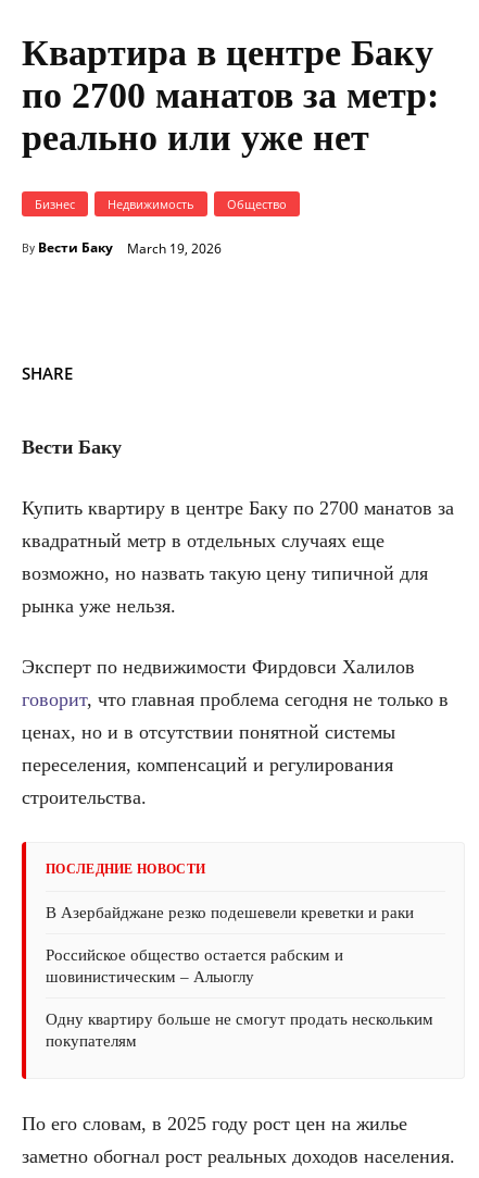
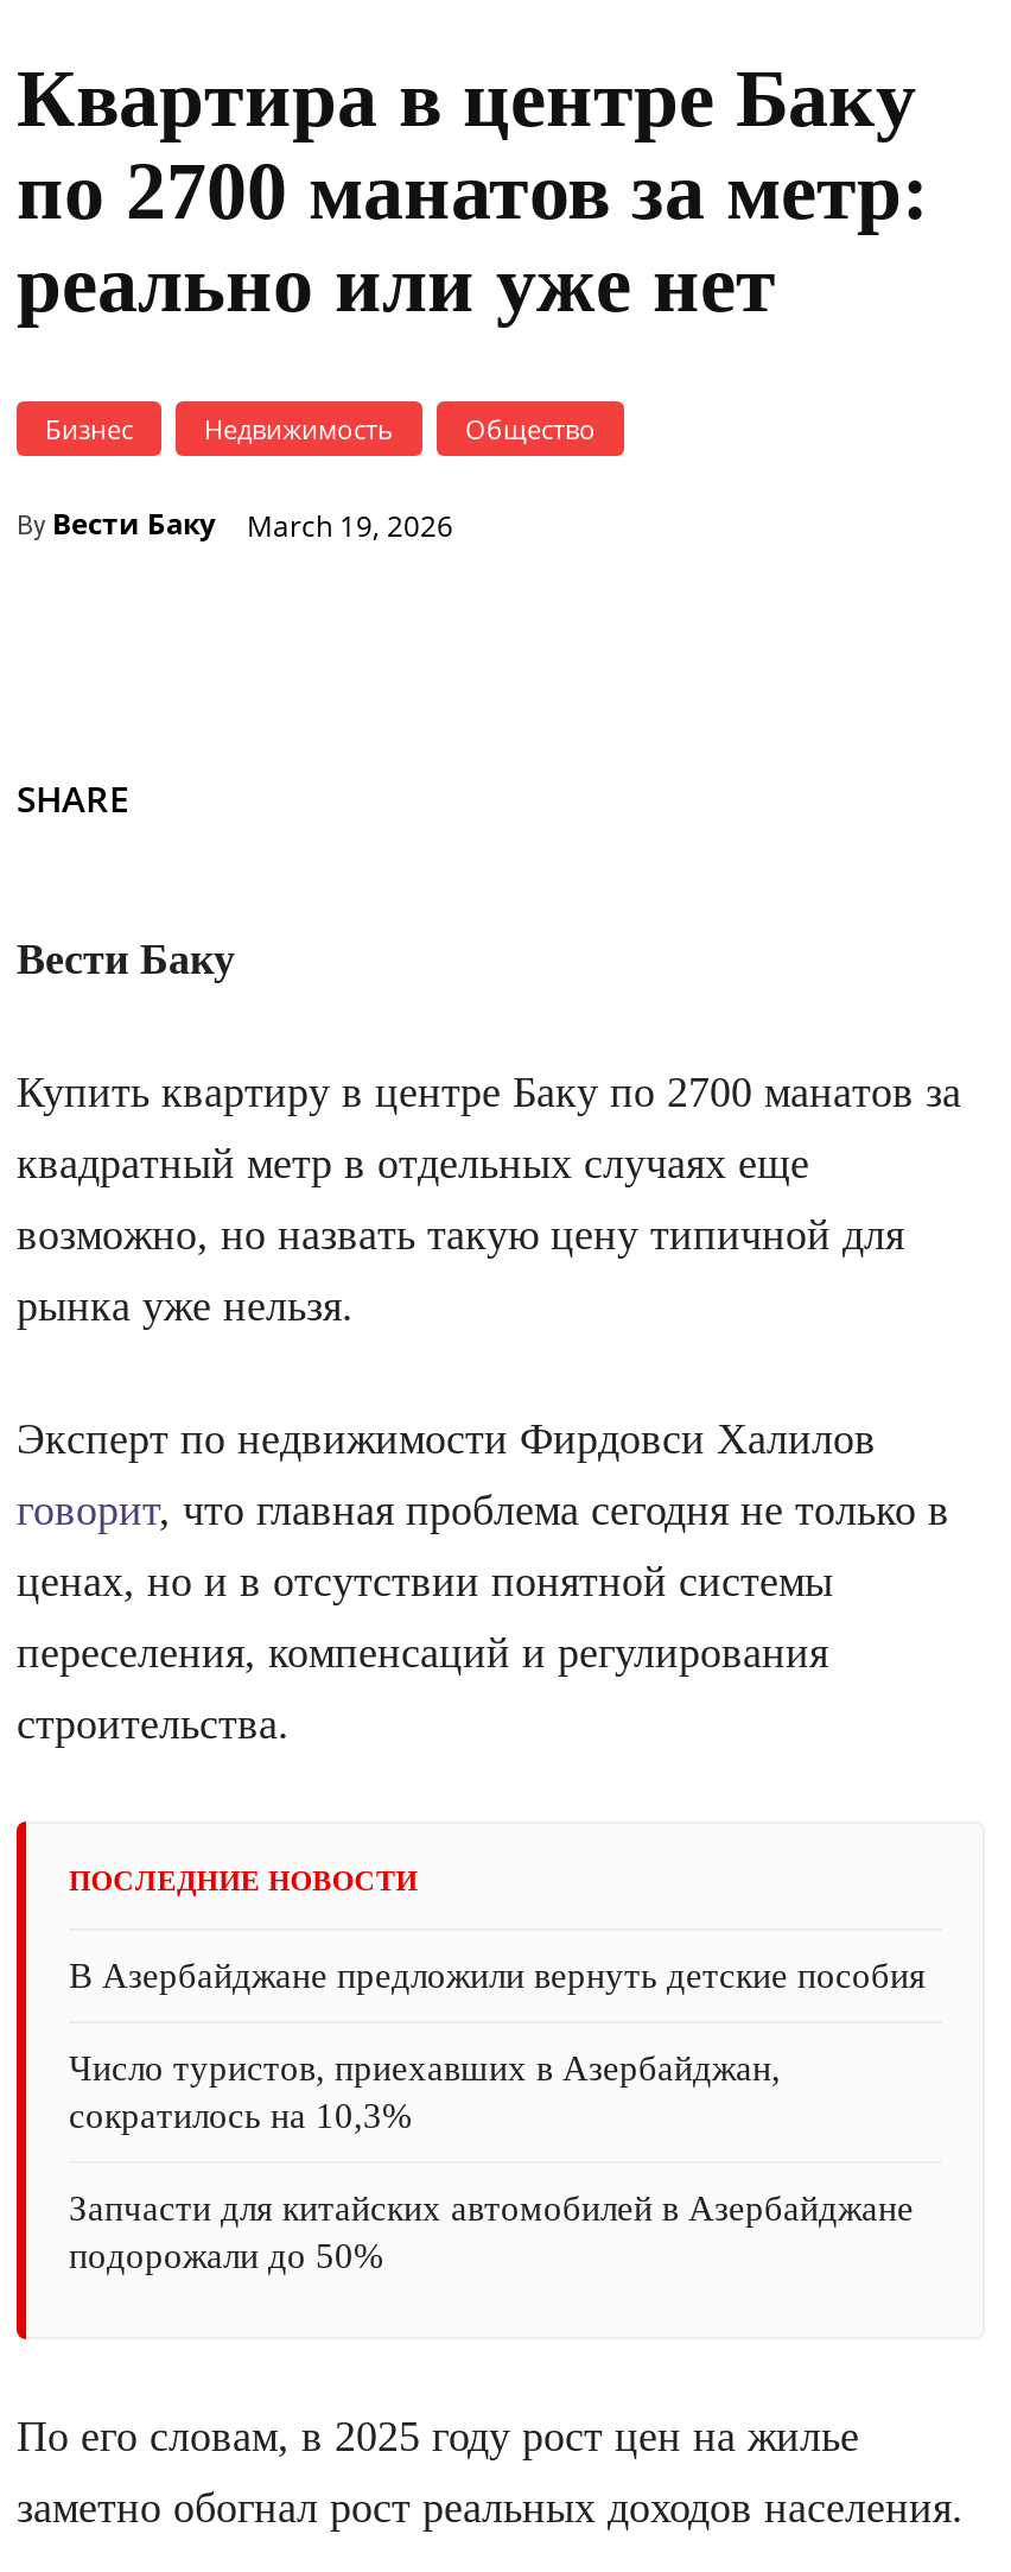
- В Азербайджане резко подешевели креветки и раки
+ В Азербайджане предложили вернуть детские пособия

- Российское общество остается рабским и
- шовинистическим – Алыоглу
+ Число туристов, приехавших в Азербайджан,
+ сократилось на 10,3%

- Одну квартиру больше не смогут продать нескольким
- покупателям
+ Запчасти для китайских автомобилей в Азербайджане
+ подорожали до 50%
